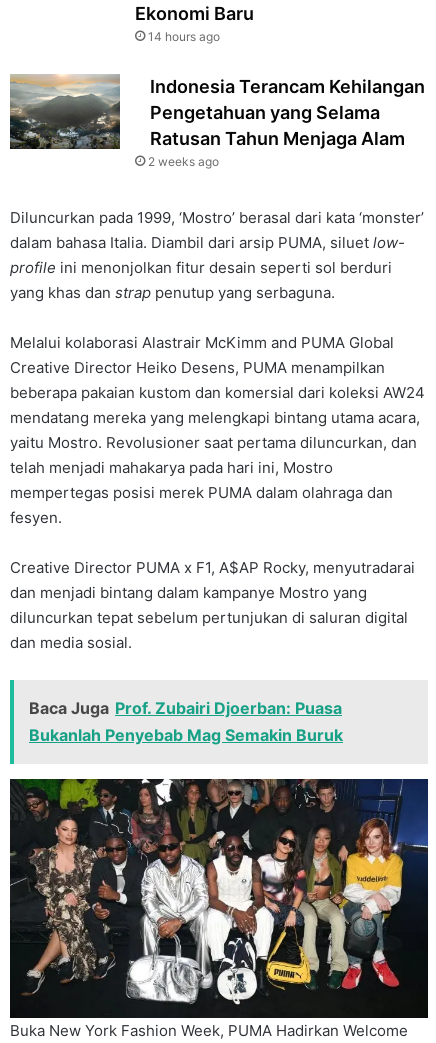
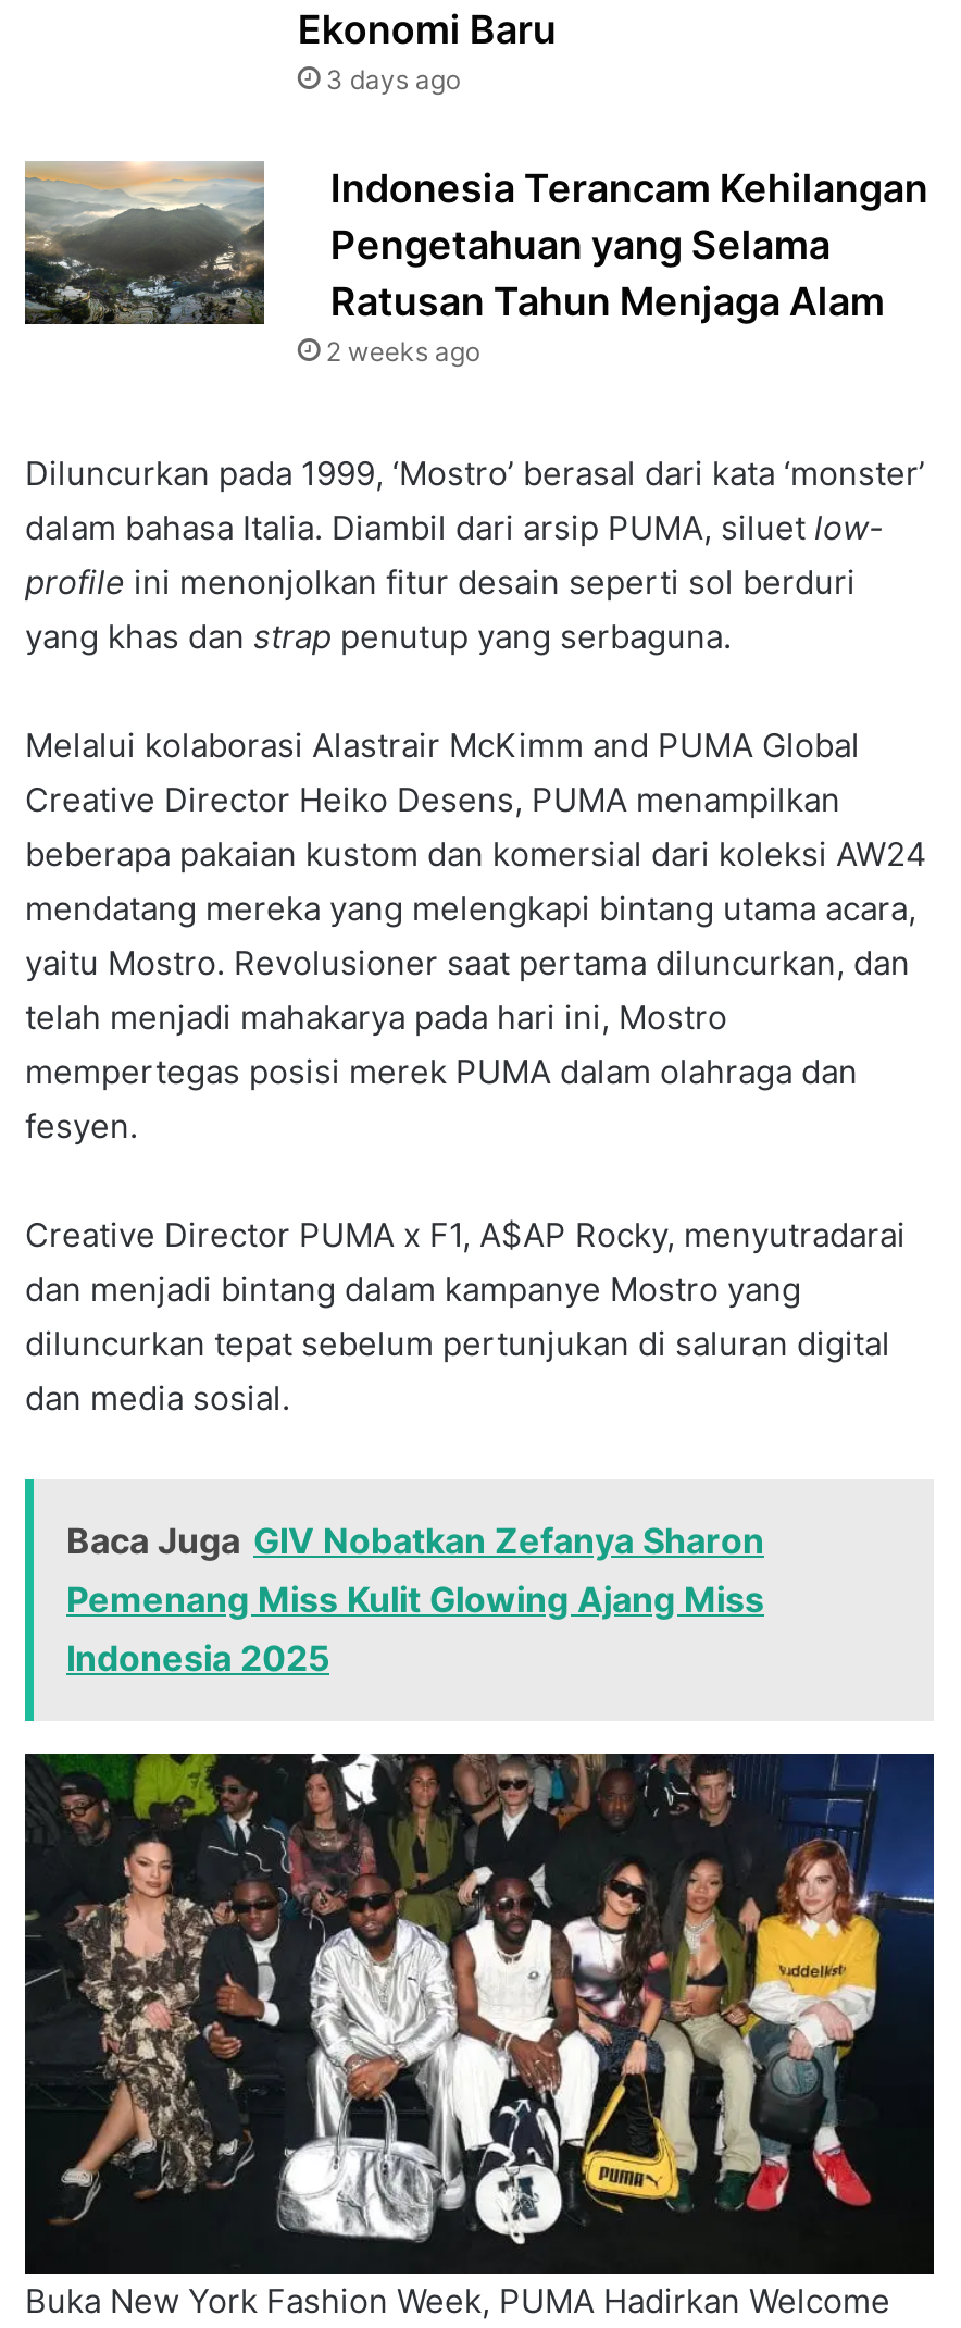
- 14 hours ago
+ 3 days ago

- Baca Juga Prof. Zubairi Djoerban: Puasa
- Bukanlah Penyebab Mag Semakin Buruk
+ Baca Juga GIV Nobatkan Zefanya Sharon
+ Pemenang Miss Kulit Glowing Ajang Miss
+ Indonesia 2025
